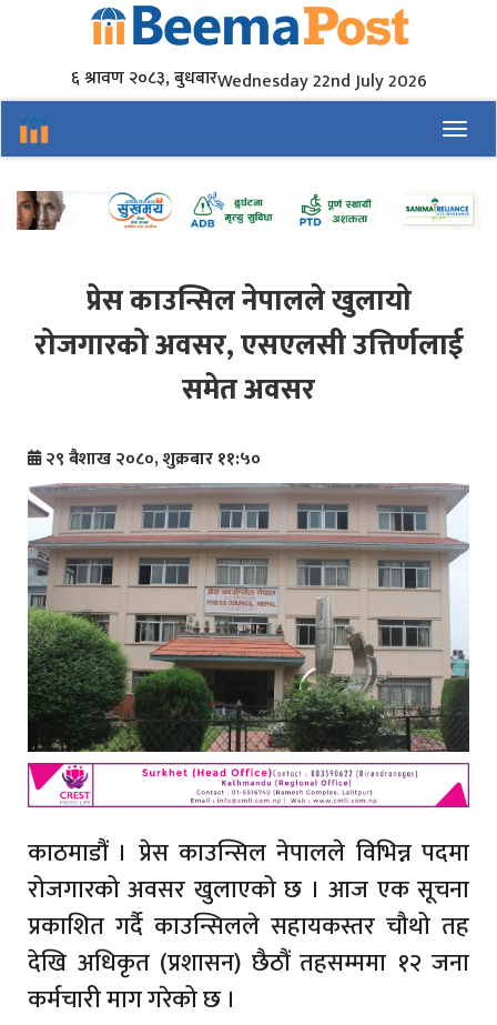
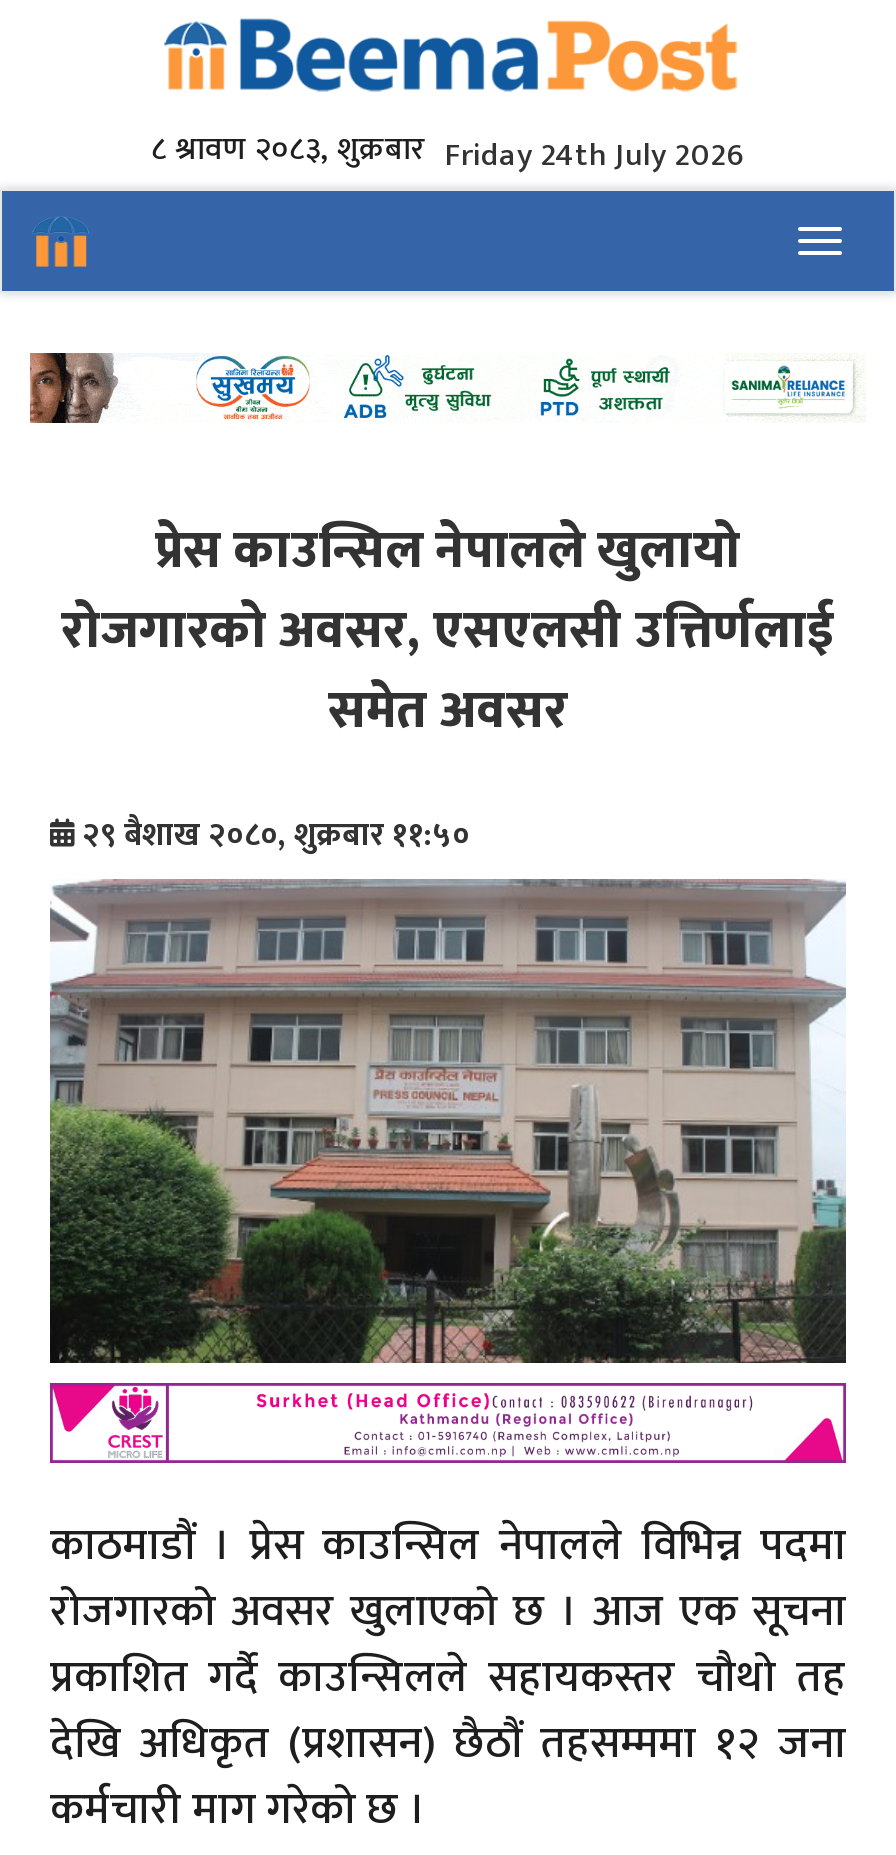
- ६ श्रावण २०८३, बुधबारWednesday 22nd July 2026
+ ८ श्रावण २०८३, शुक्रबार Friday 24th July 2026
